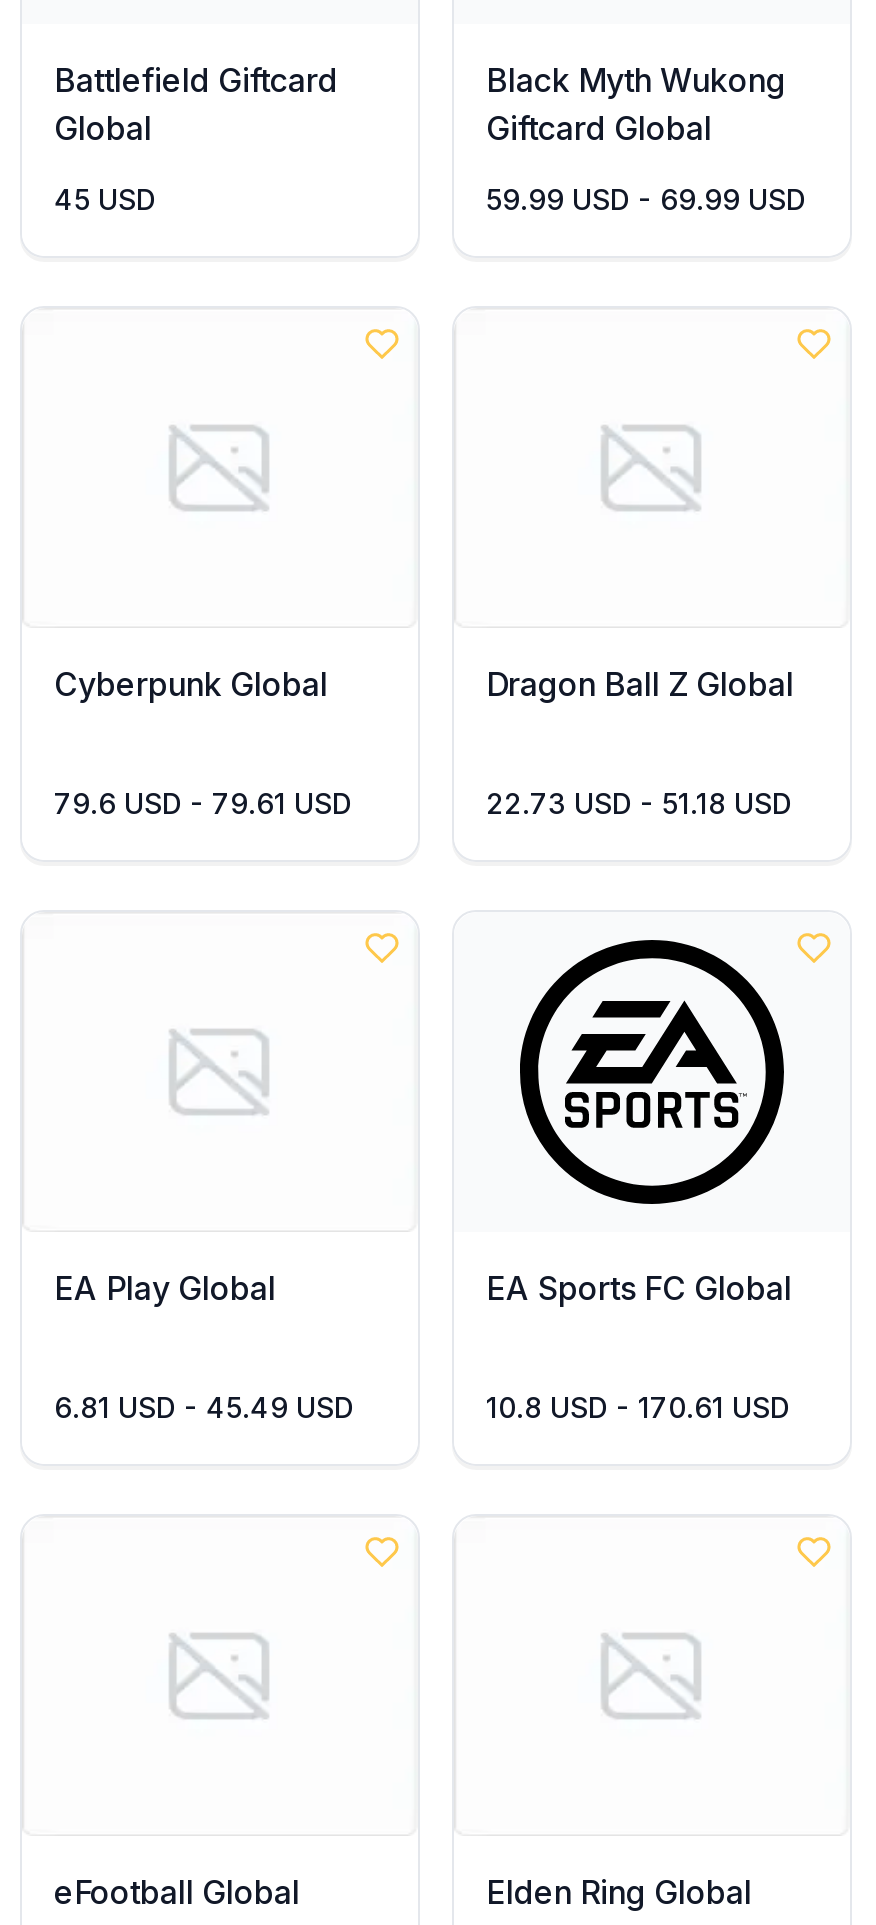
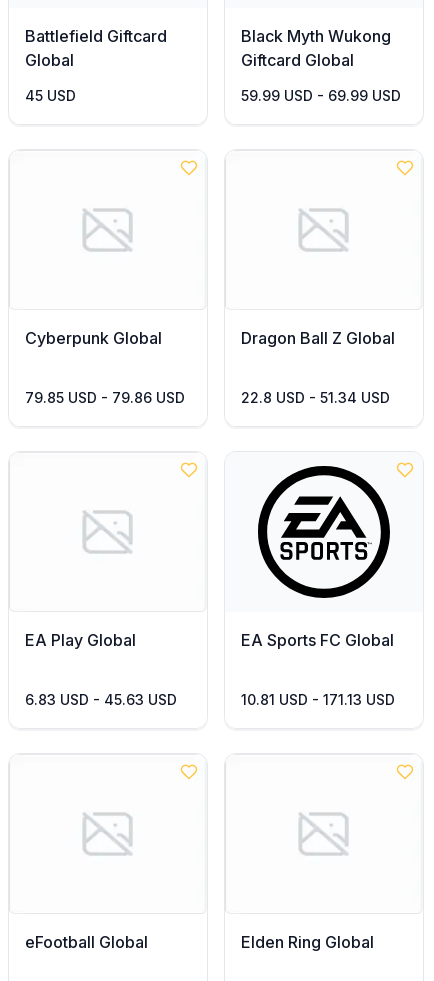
- 79.6 USD - 79.61 USD
+ 79.85 USD - 79.86 USD

- 22.73 USD - 51.18 USD
+ 22.8 USD - 51.34 USD

- 6.81 USD - 45.49 USD
+ 6.83 USD - 45.63 USD

- 10.8 USD - 170.61 USD
+ 10.81 USD - 171.13 USD
